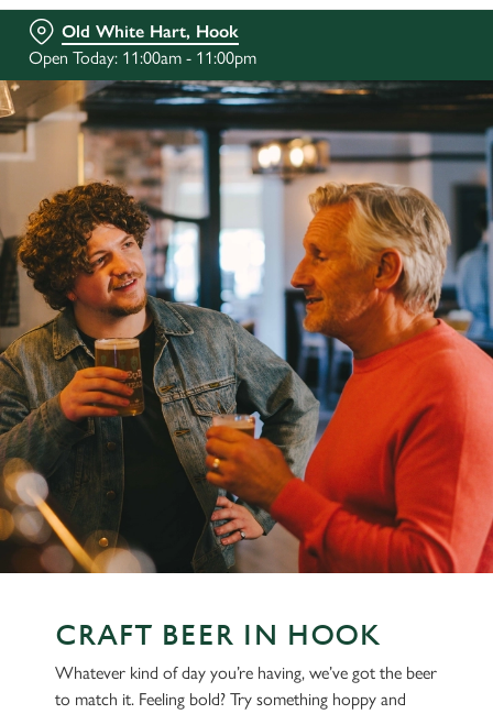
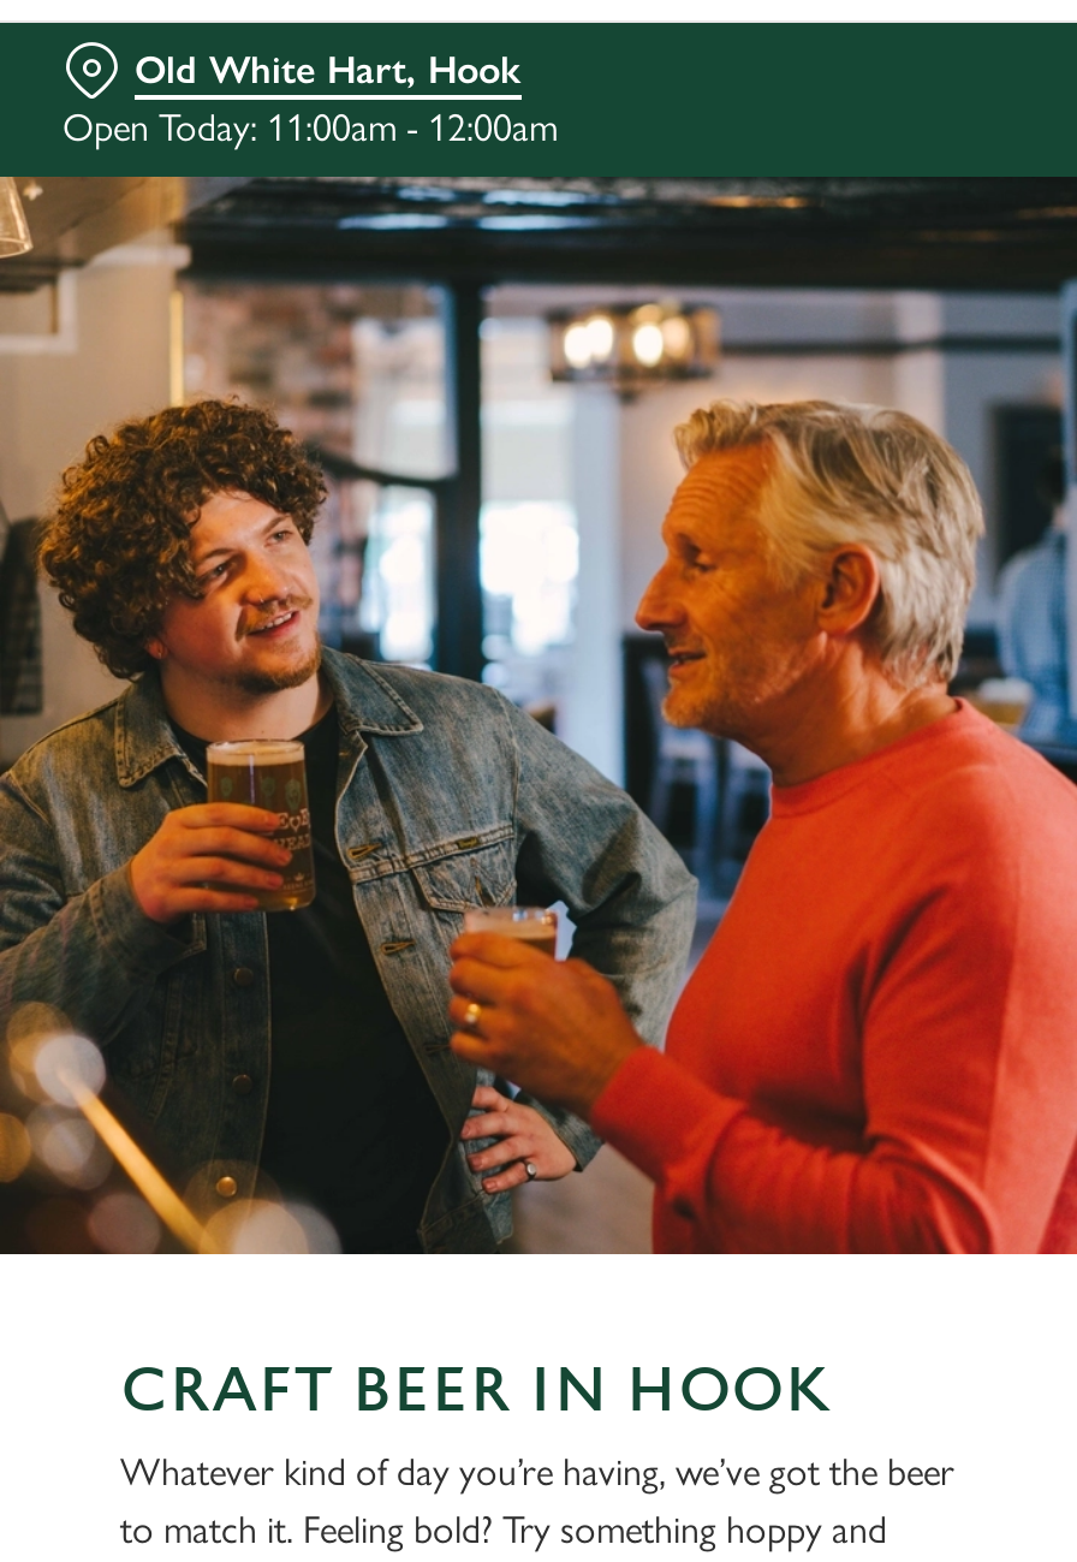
- Open Today: 11:00am - 11:00pm
+ Open Today: 11:00am - 12:00am
